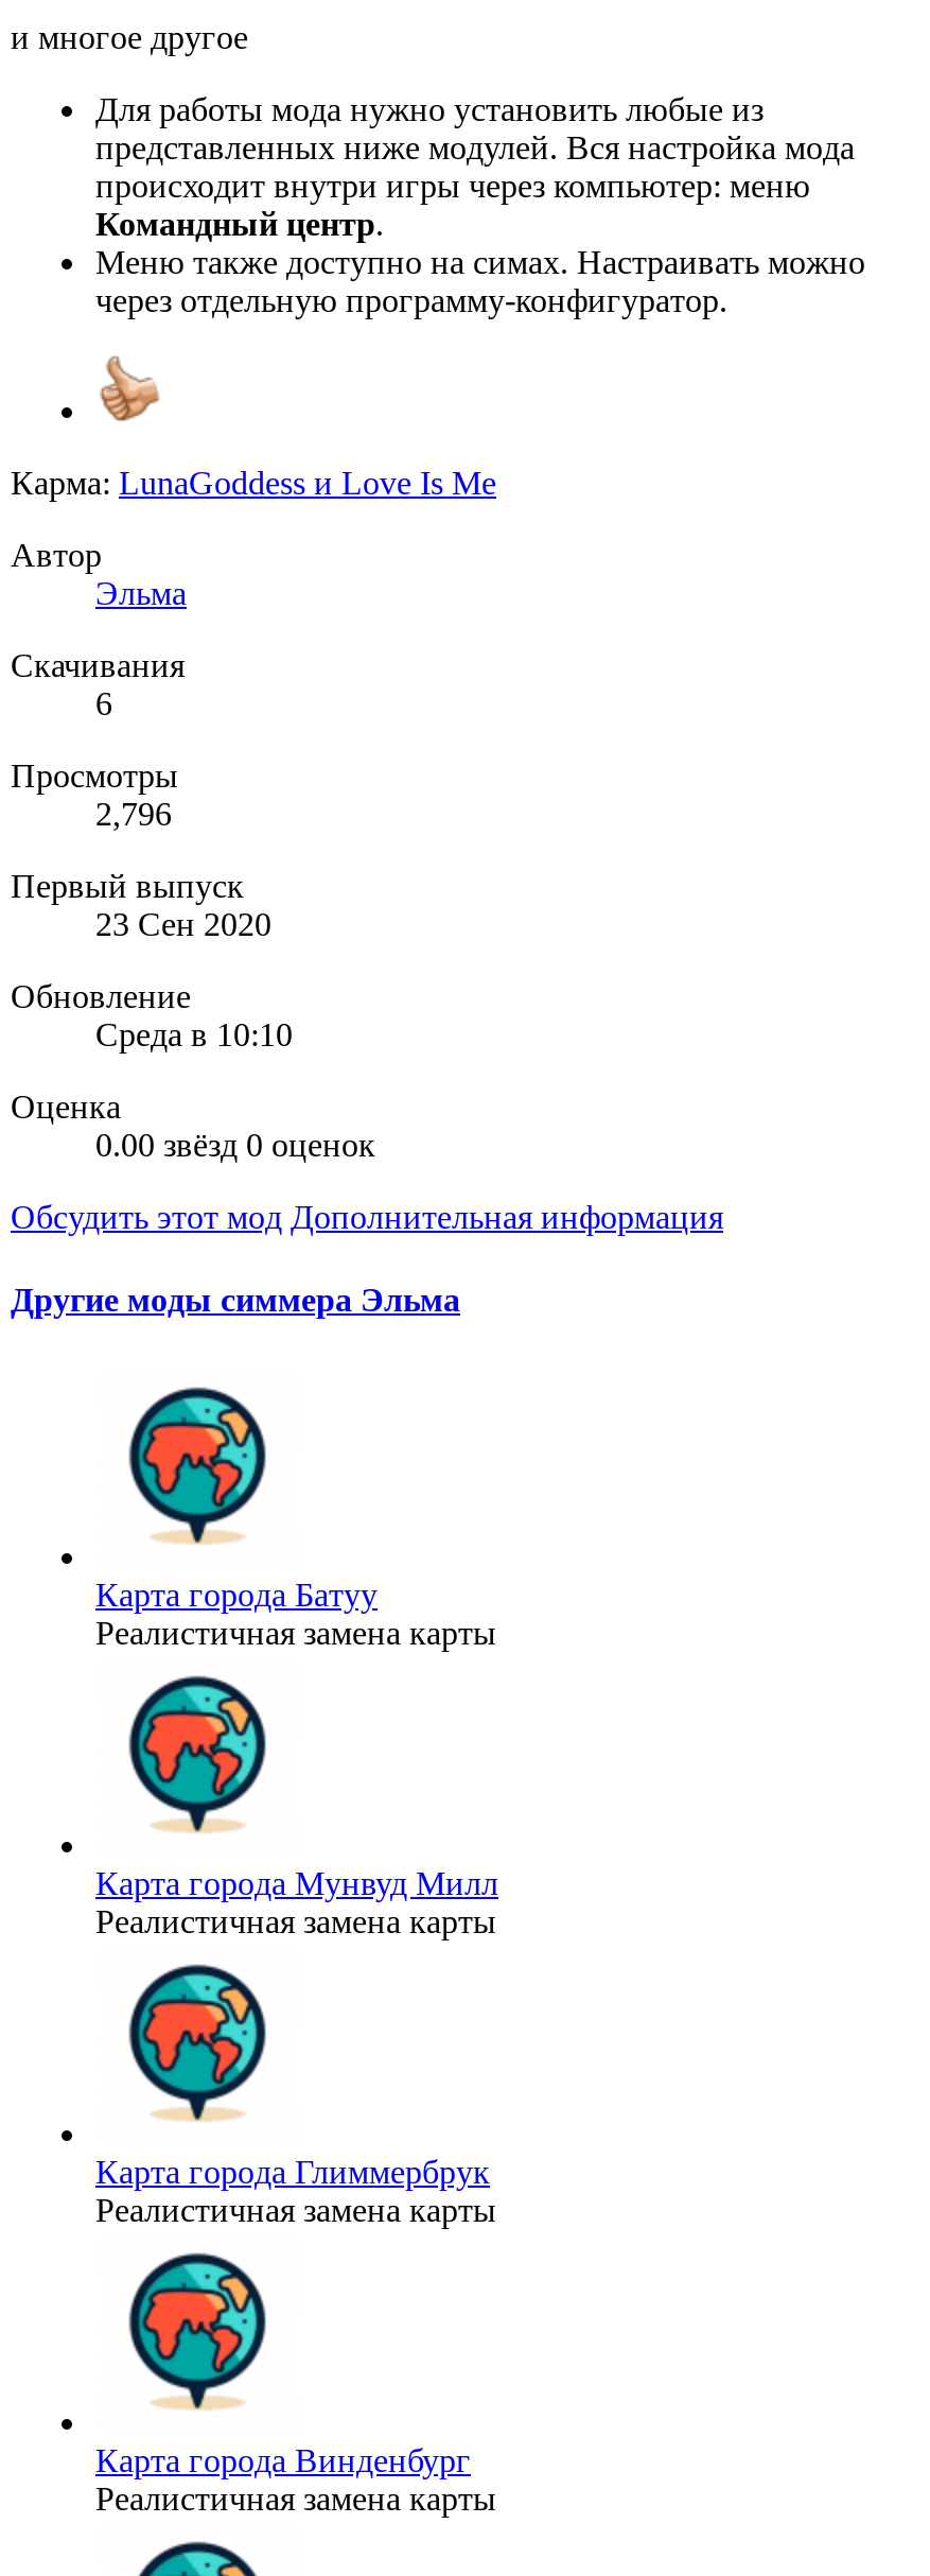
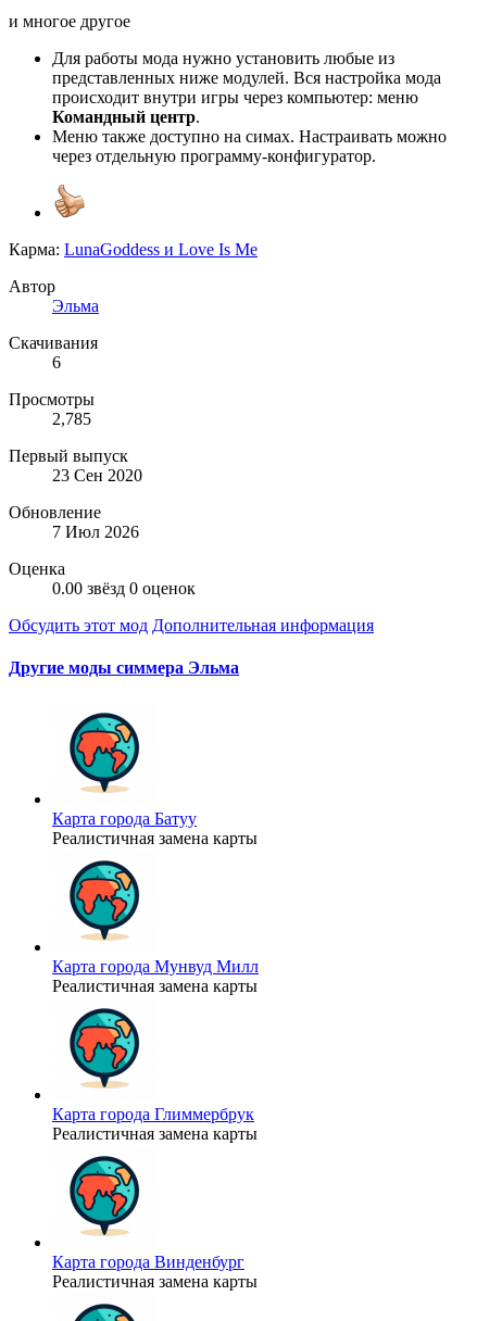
- 2,796
+ 2,785

- Среда в 10:10
+ 7 Июл 2026
